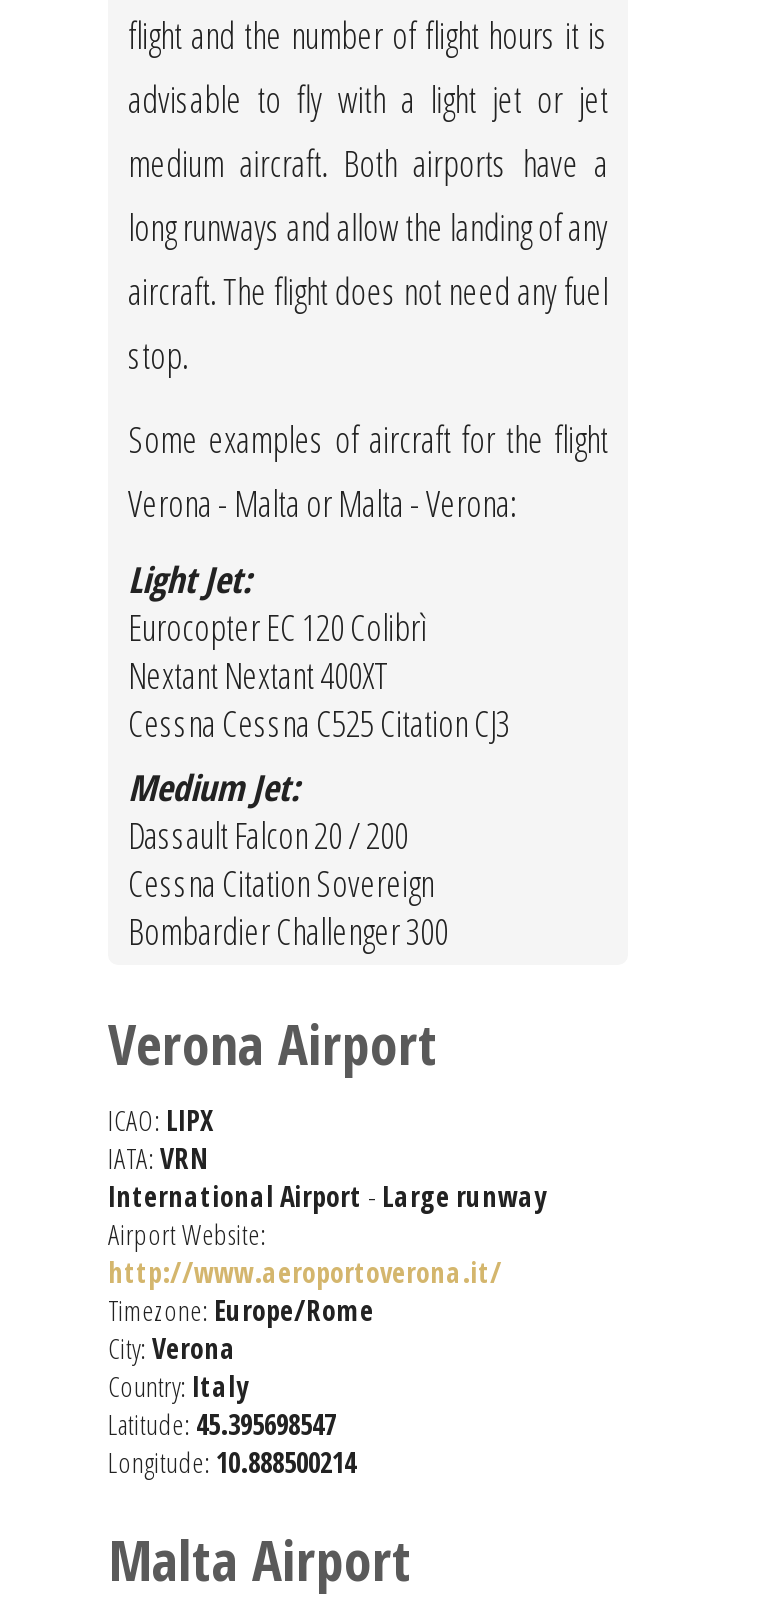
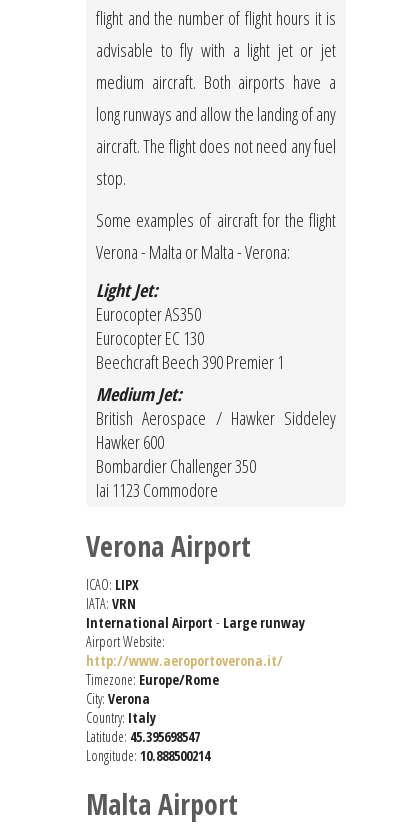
- Eurocopter EC 120 Colibrì
- Nextant Nextant 400XT
- Cessna Cessna C525 Citation CJ3
+ Eurocopter AS350
+ Eurocopter EC 130
+ Beechcraft Beech 390 Premier 1

- Dassault Falcon 20 / 200
- Cessna Citation Sovereign
- Bombardier Challenger 300
+ British Aerospace / Hawker Siddeley
+ Hawker 600
+ Bombardier Challenger 350
+ Iai 1123 Commodore
